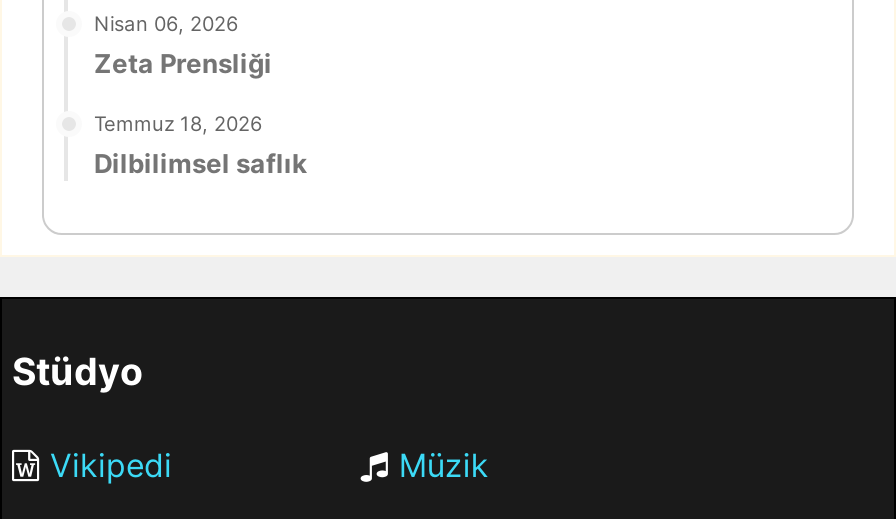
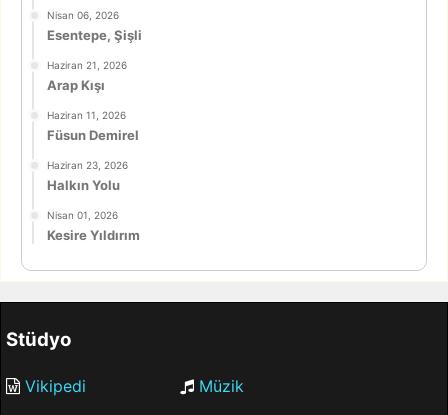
- Zeta Prensliği
- Temmuz 18, 2026
- Dilbilimsel saflık
+ Esentepe, Şişli
+ Haziran 21, 2026
+ Arap Kışı
+ Haziran 11, 2026
+ Füsun Demirel
+ Haziran 23, 2026
+ Halkın Yolu
+ Nisan 01, 2026
+ Kesire Yıldırım
